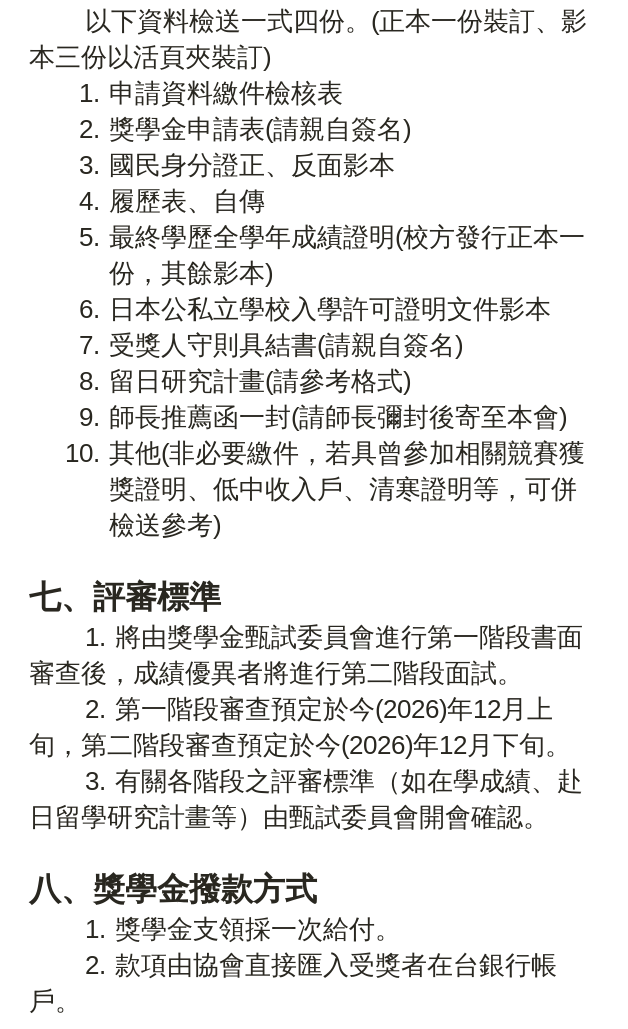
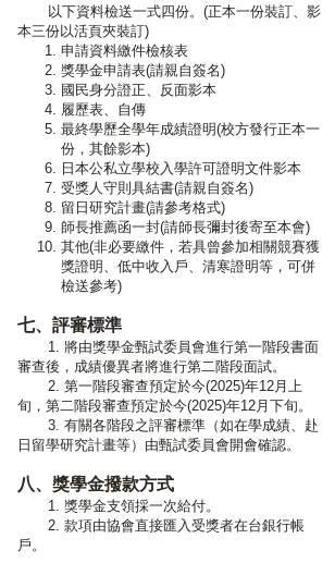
- 2. 第一階段審查預定於今(2026)年12月上
+ 2. 第一階段審查預定於今(2025)年12月上

- 旬，第二階段審查預定於今(2026)年12月下旬。
+ 旬，第二階段審查預定於今(2025)年12月下旬。
